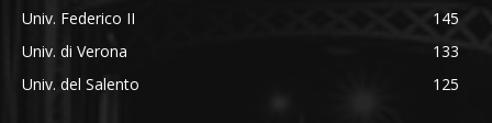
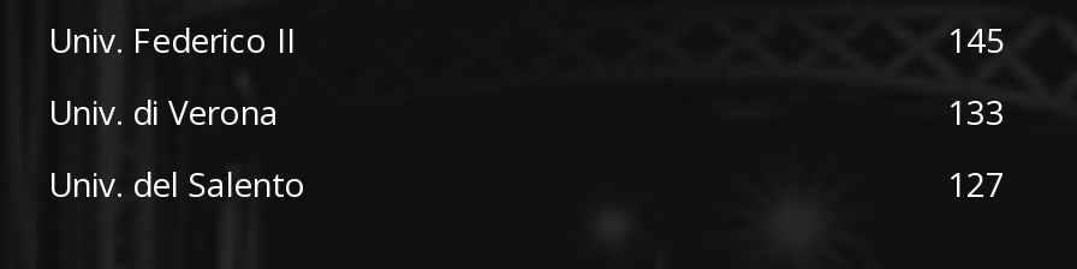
- 125
+ 127
